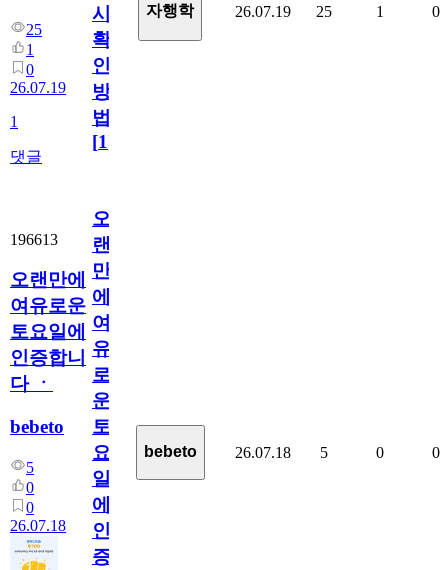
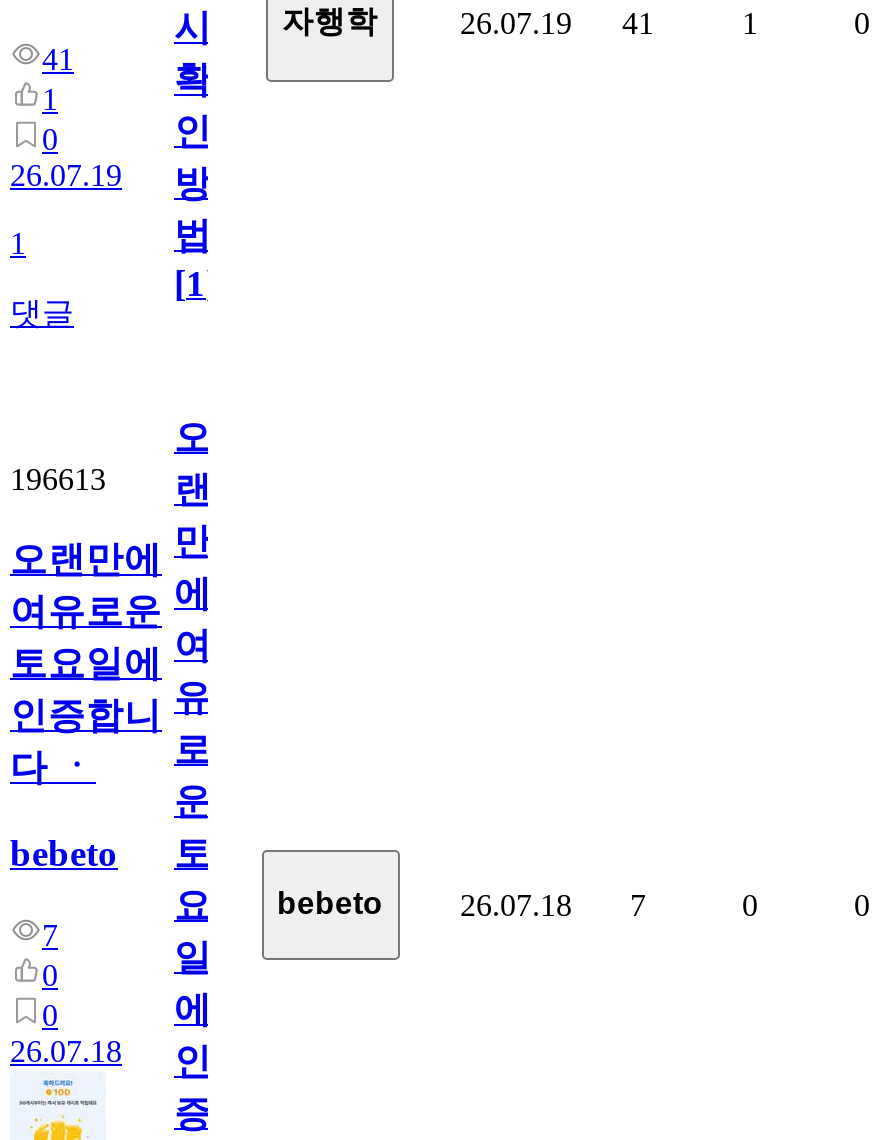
- 26.07.19 25
+ 26.07.19 41

- 25
+ 41

- 26.07.18 5
+ 26.07.18 7

- 5
+ 7
